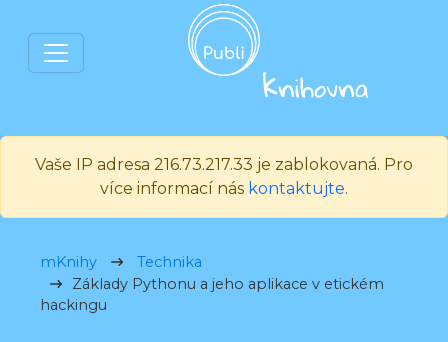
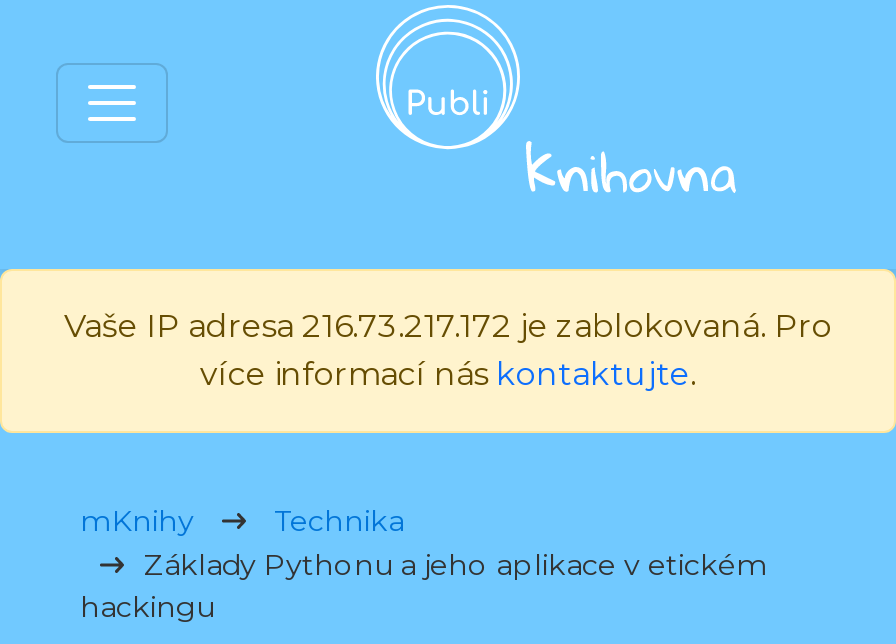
- Vaše IP adresa 216.73.217.33 je zablokovaná. Pro
+ Vaše IP adresa 216.73.217.172 je zablokovaná. Pro
